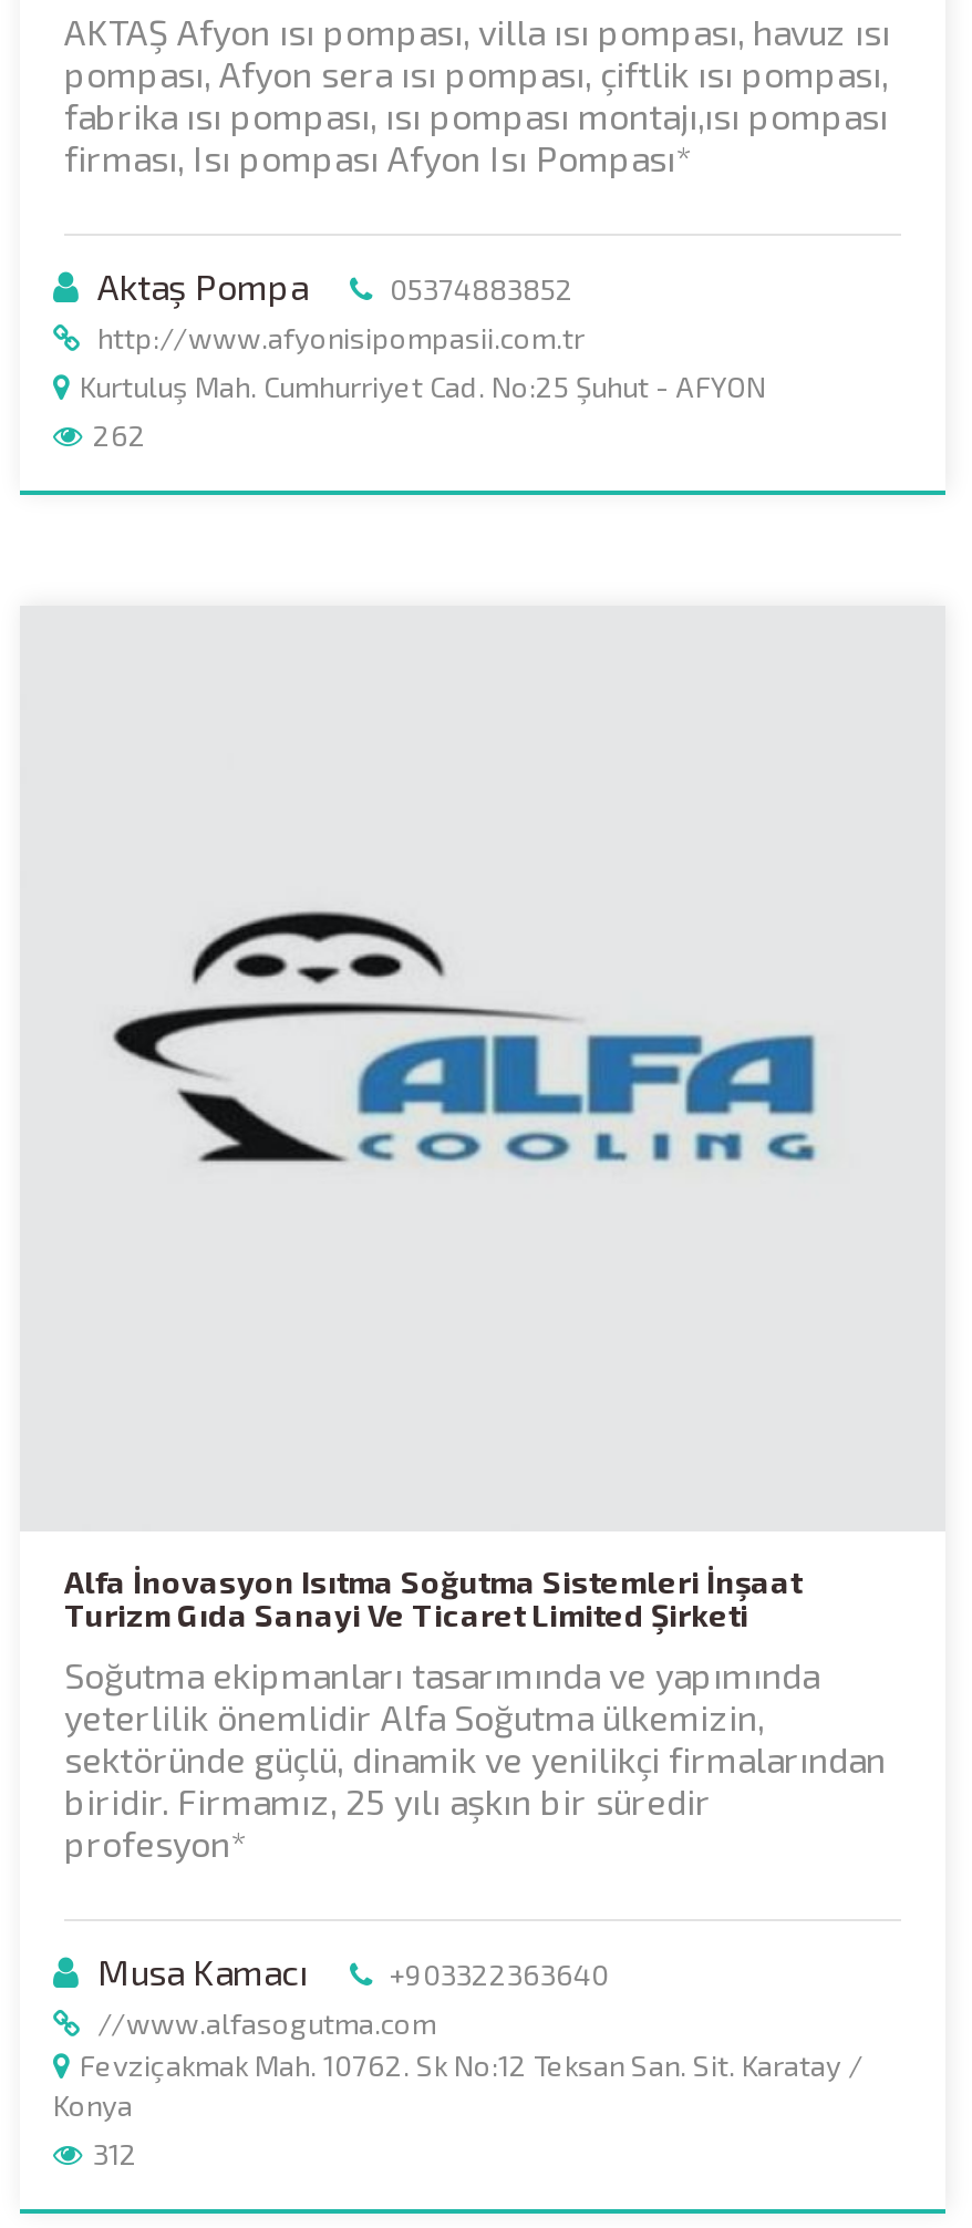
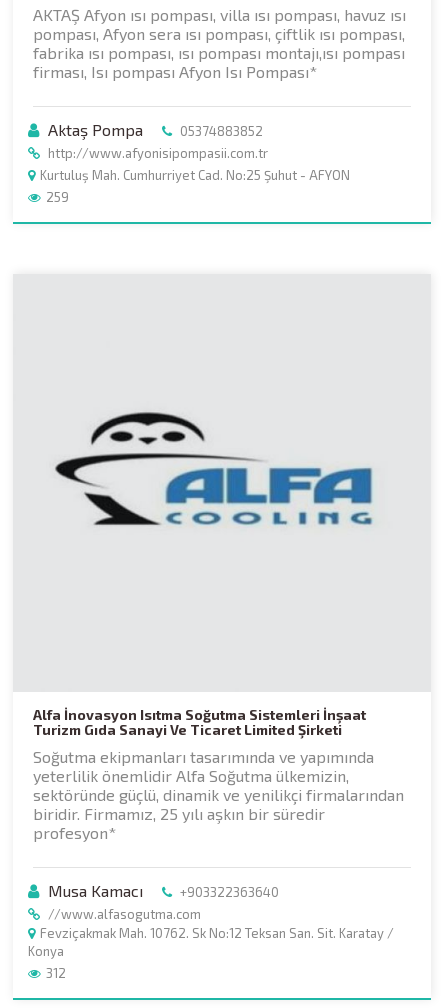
- 262
+ 259
